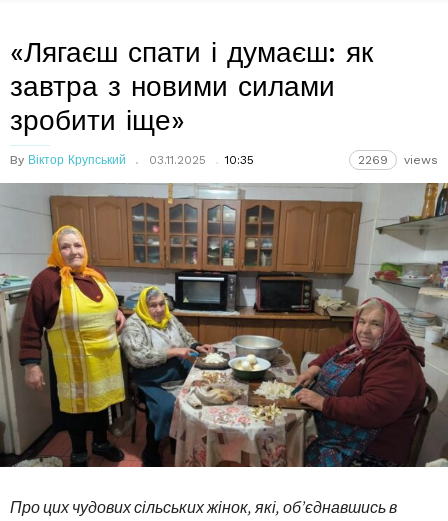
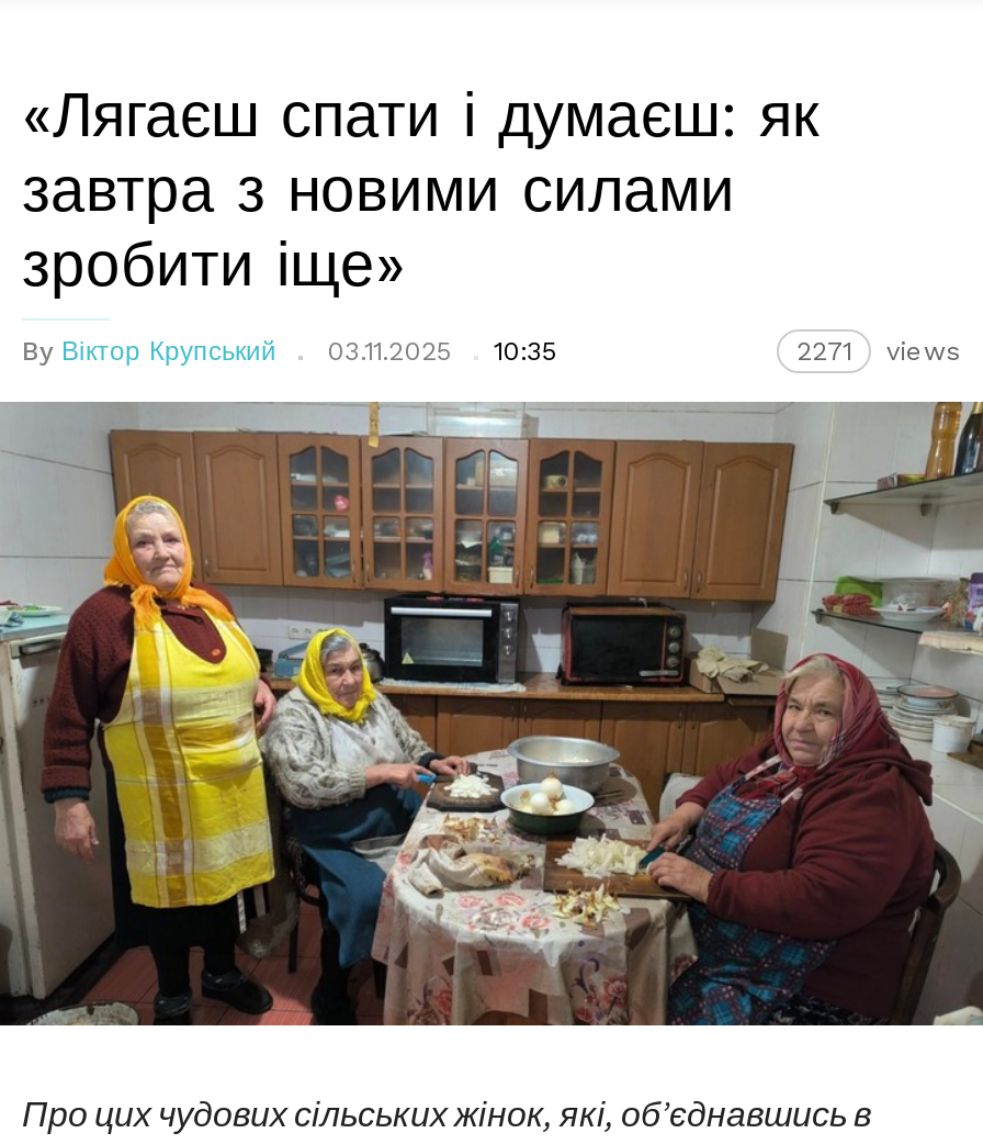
- 2269 views
+ 2271 views
